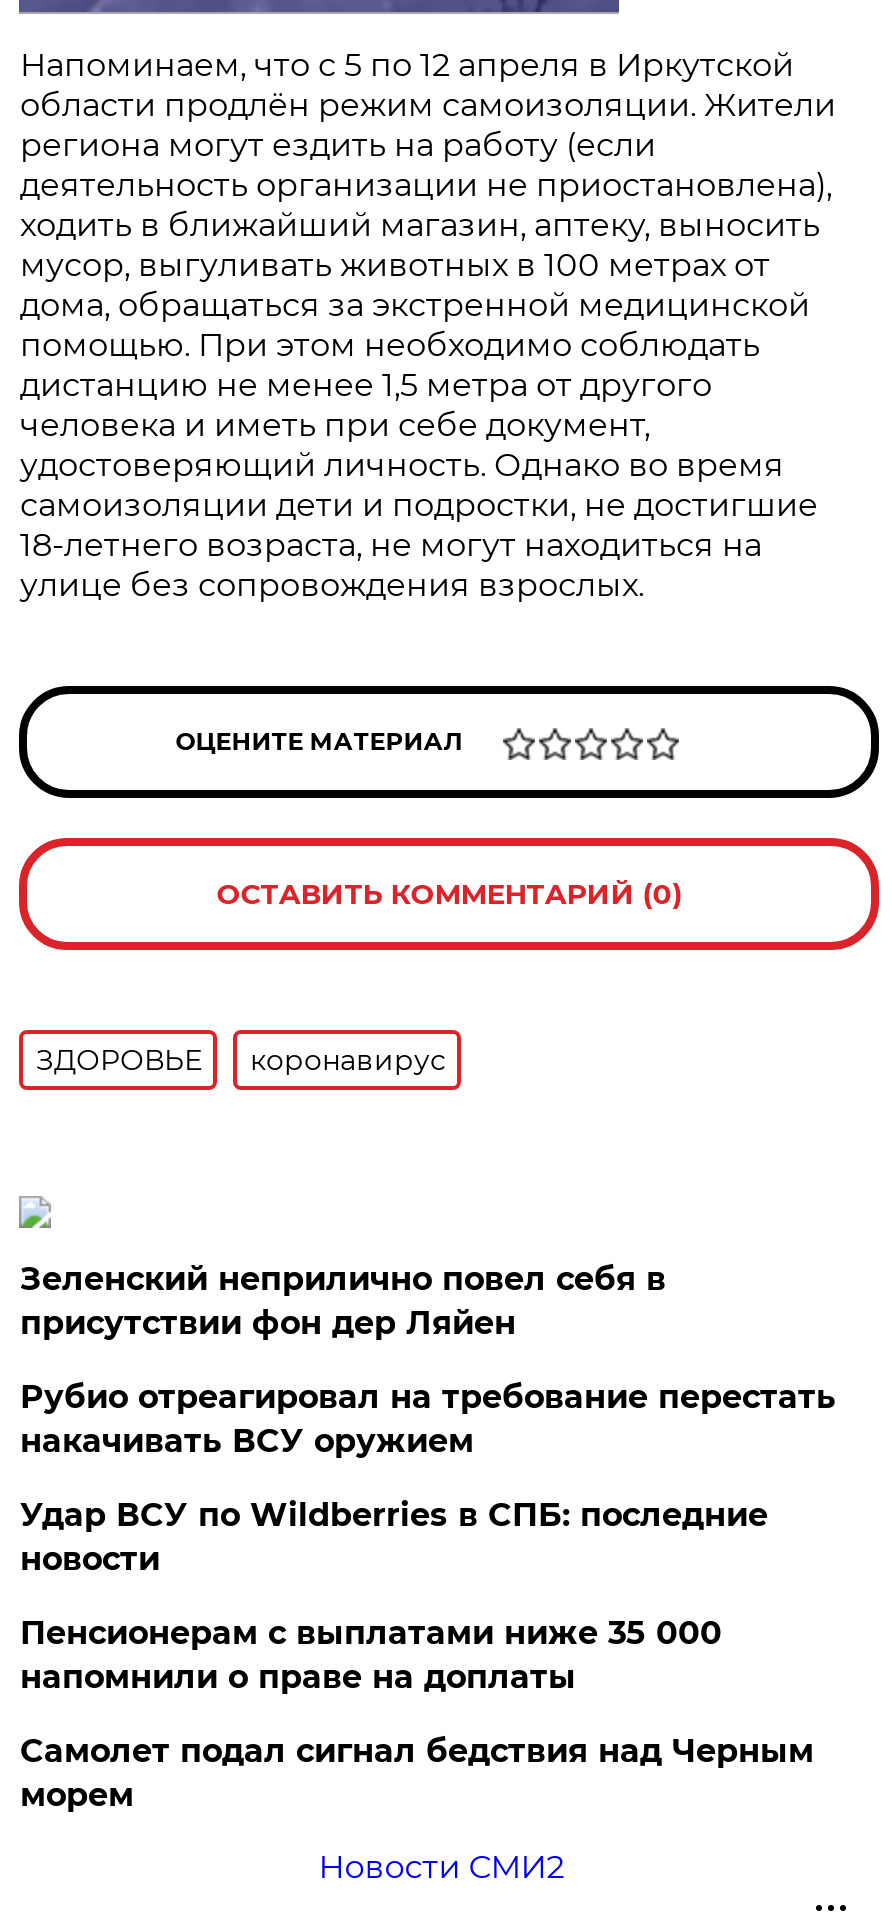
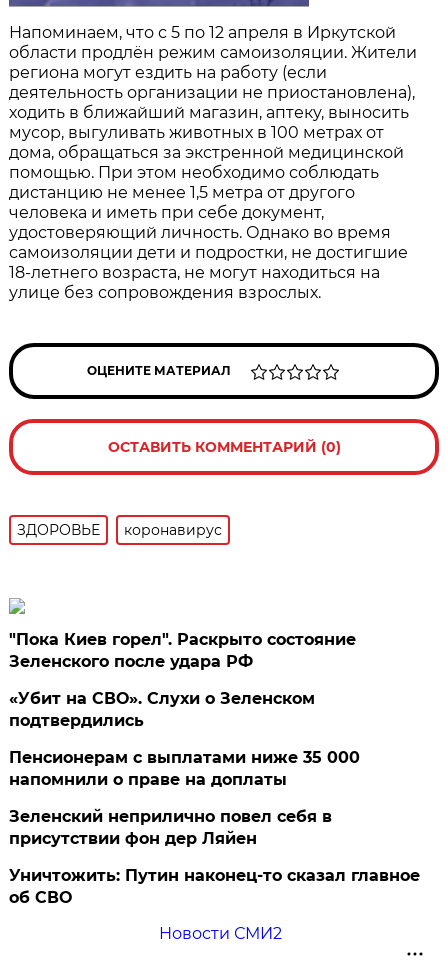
moved down: Зеленский неприлично повел cебя в | присутствии фон дер Ляйен

- Рубио отреагировал на требование перестать
- накачивать ВСУ оружием
- Удар ВСУ по Wildberries в СПБ: последние
- новости
+ "Пока Киев горел". Раскрыто состояние
+ Зеленского после удара РФ
+ «Убит на СВО». Слухи о Зеленском
+ подтвердились

moved up: Пенсионерам с выплатами ниже 35 000 | напомнили о праве на доплаты

- Самолет подал сигнал бедствия над Черным
- морем
+ Уничтожить: Путин наконец-то сказал главное
+ об СВО
